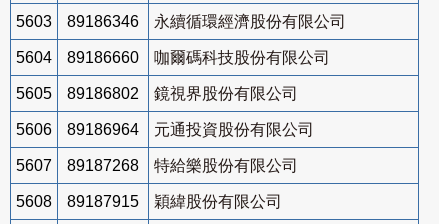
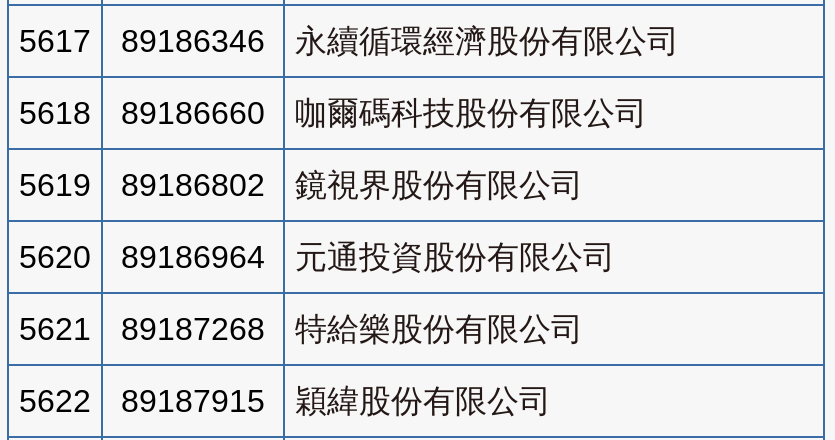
- 5603 89186346 永續循環經濟股份有限公司
+ 5617 89186346 永續循環經濟股份有限公司

- 5604 89186660 咖爾碼科技股份有限公司
+ 5618 89186660 咖爾碼科技股份有限公司

- 5605 89186802 鏡視界股份有限公司
+ 5619 89186802 鏡視界股份有限公司

- 5606 89186964 元通投資股份有限公司
+ 5620 89186964 元通投資股份有限公司

- 5607 89187268 特給樂股份有限公司
+ 5621 89187268 特給樂股份有限公司

- 5608 89187915 穎緯股份有限公司
+ 5622 89187915 穎緯股份有限公司
